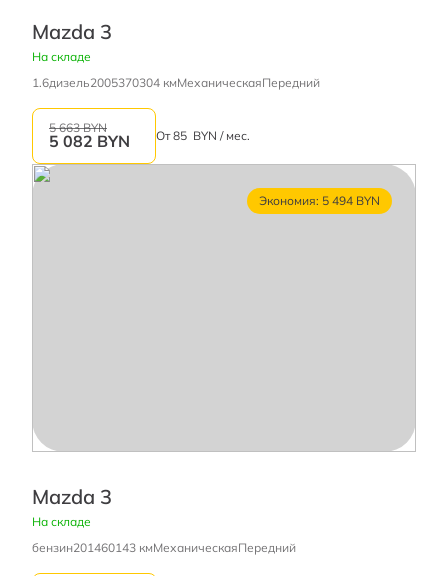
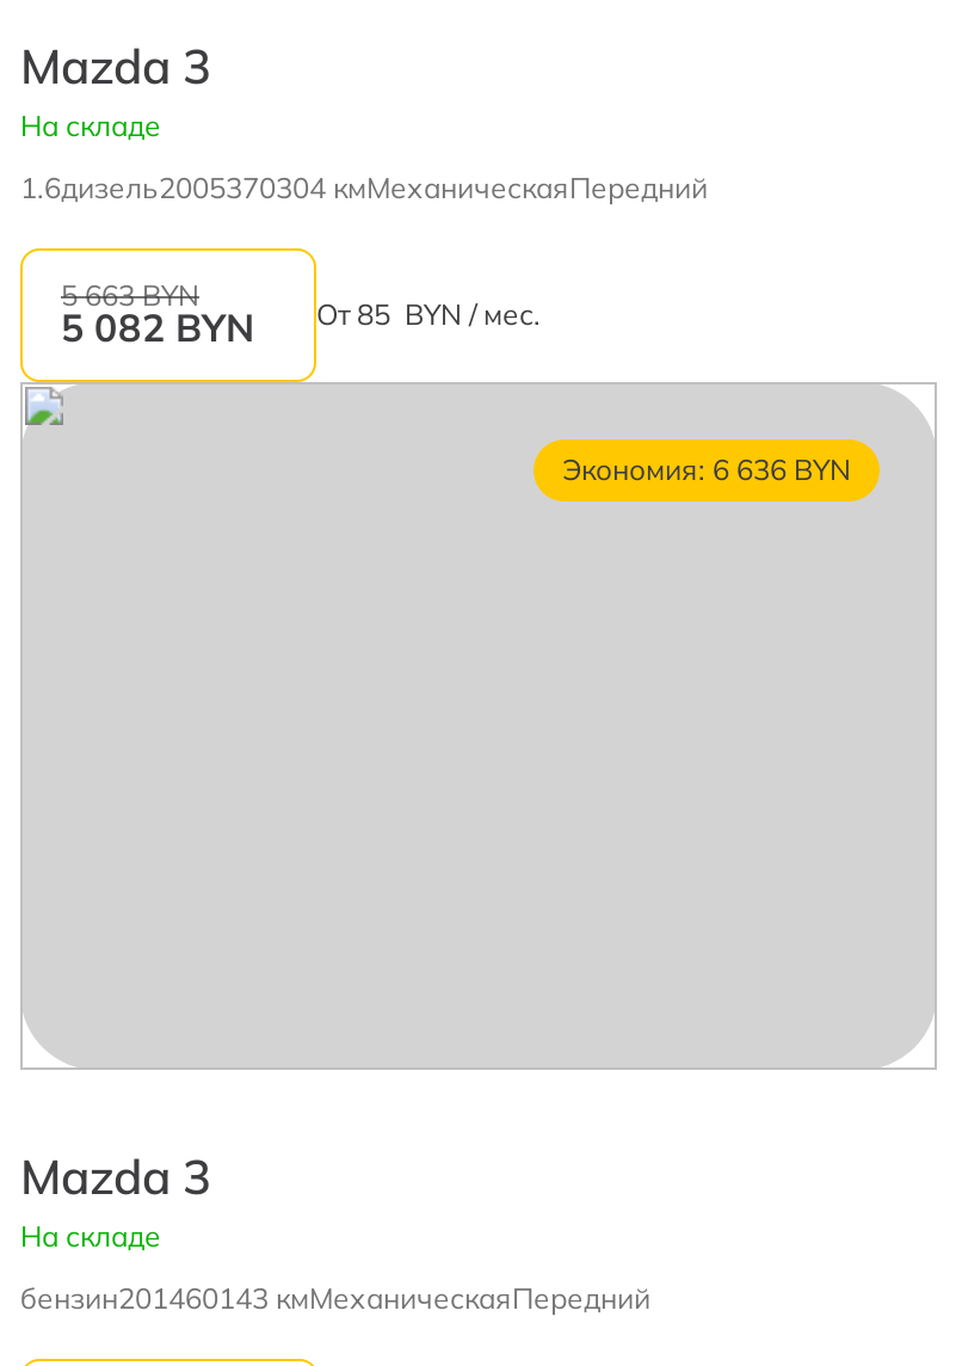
- Экономия: 5 494 BYN
+ Экономия: 6 636 BYN
